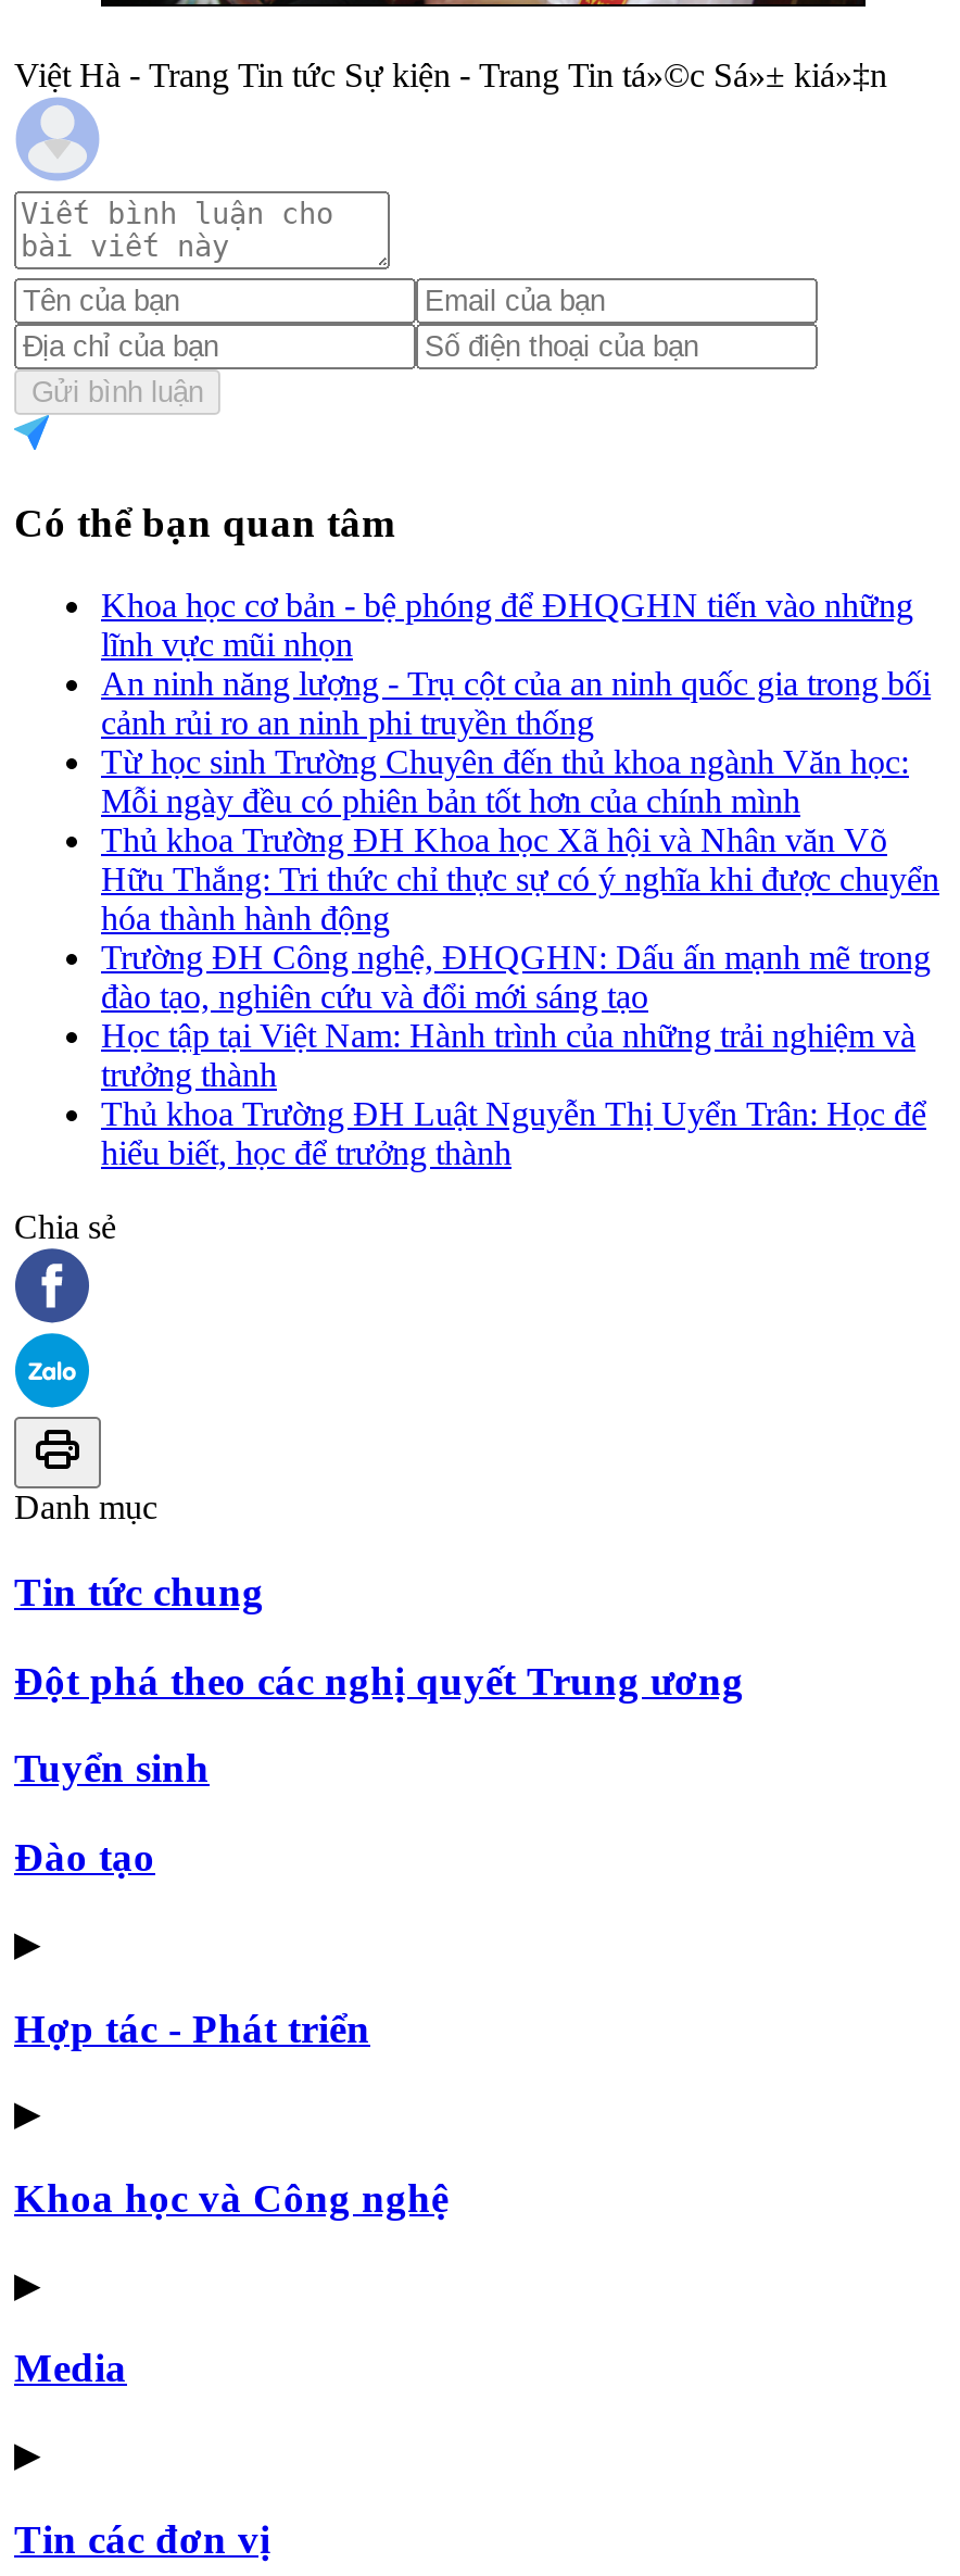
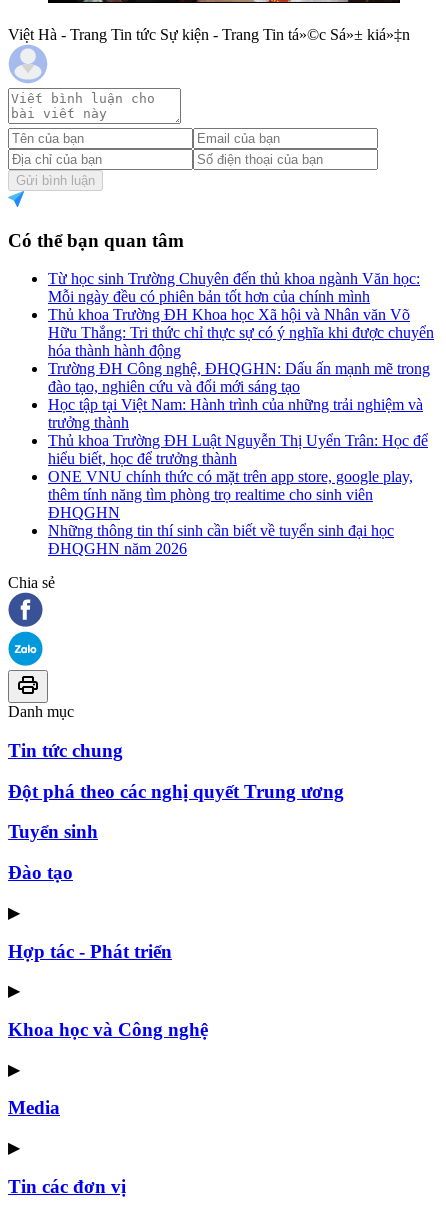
- Khoa học cơ bản - bệ phóng để ĐHQGHN tiến vào những
- lĩnh vực mũi nhọn
- An ninh năng lượng - Trụ cột của an ninh quốc gia trong bối
- cảnh rủi ro an ninh phi truyền thống

moved up: Từ học sinh Trường Chuyên đến thủ khoa ngành Văn học: | Mỗi ngày đều có phiên bản tốt hơn của chính mình | Thủ khoa Trường ĐH Khoa học Xã hội và Nhân văn Võ | ... | Thủ khoa Trường ĐH Luật Nguyễn Thị Uyển Trân: Học để | hiểu biết, học để trưởng thành

+ ONE VNU chính thức có mặt trên app store, google play,
+ thêm tính năng tìm phòng trọ realtime cho sinh viên
+ ĐHQGHN
+ Những thông tin thí sinh cần biết về tuyển sinh đại học
+ ĐHQGHN năm 2026
